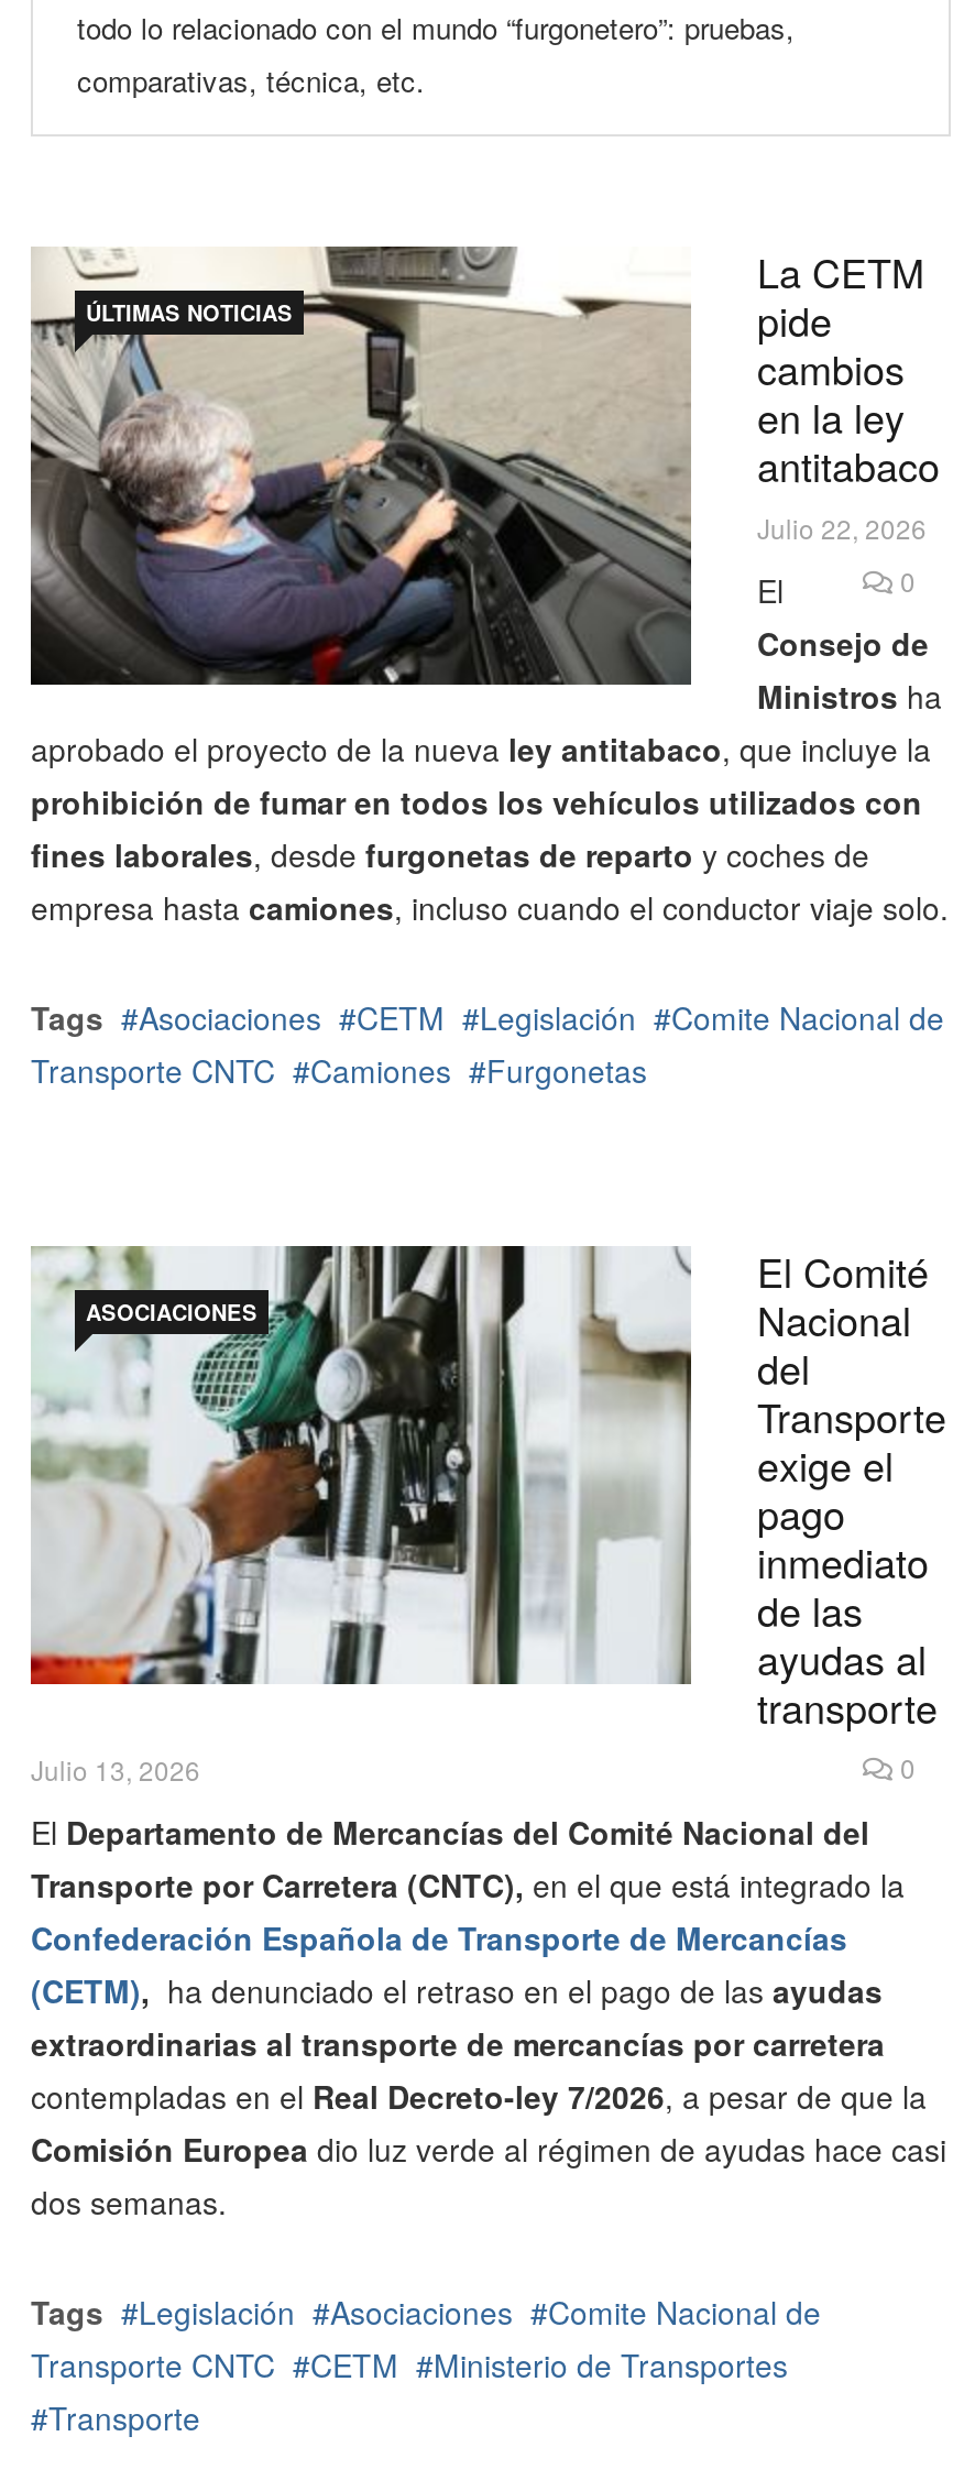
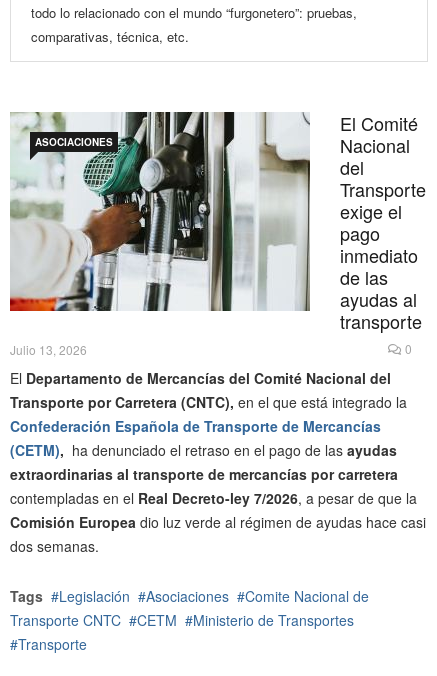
- [image]
- ÚLTIMAS NOTICIAS

- La CETM
- pide
- cambios
- en la ley
- antitabaco
- Julio 22, 2026
- 0
- El
- Consejo de
- Ministros ha
- aprobado el proyecto de la nueva ley antitabaco, que incluye la
- prohibición de fumar en todos los vehículos utilizados con
- fines laborales, desde furgonetas de reparto y coches de
- empresa hasta camiones, incluso cuando el conductor viaje solo.
- Tags
- Asociaciones
- CETM
- Legislación
- Comite Nacional de
- Transporte CNTC
- Camiones
- Furgonetas
